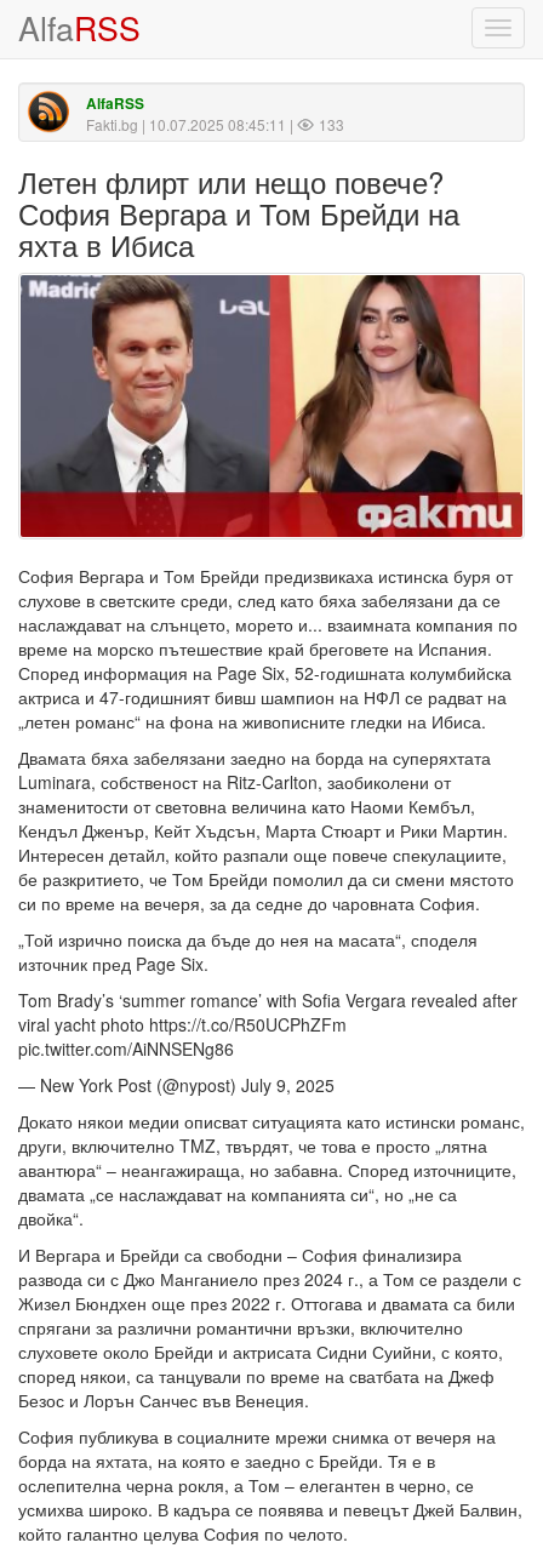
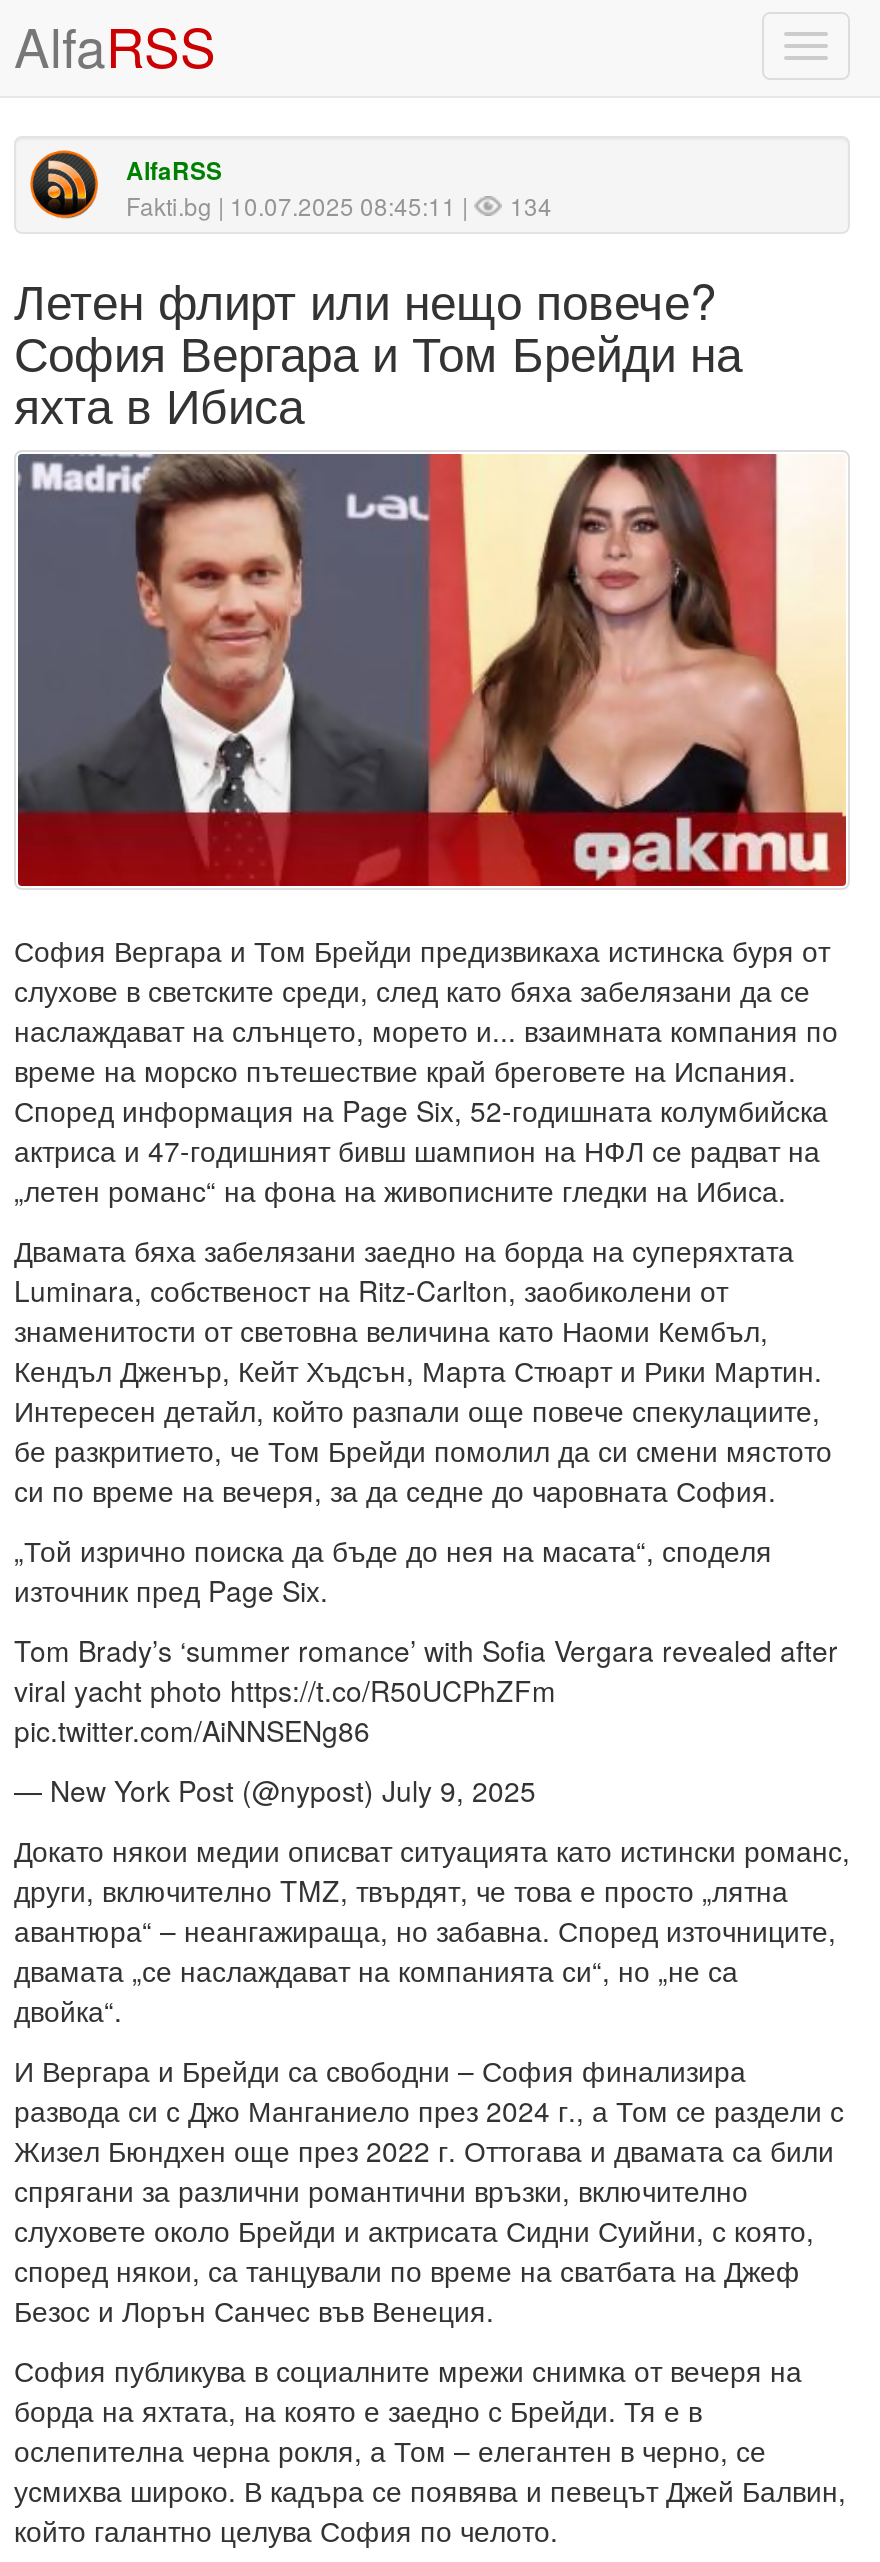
- 133
+ 134
